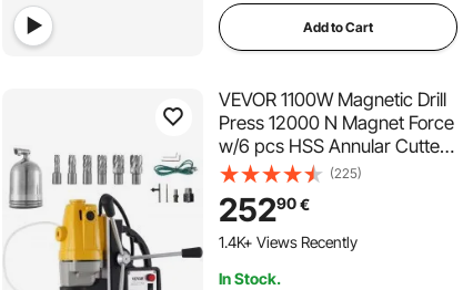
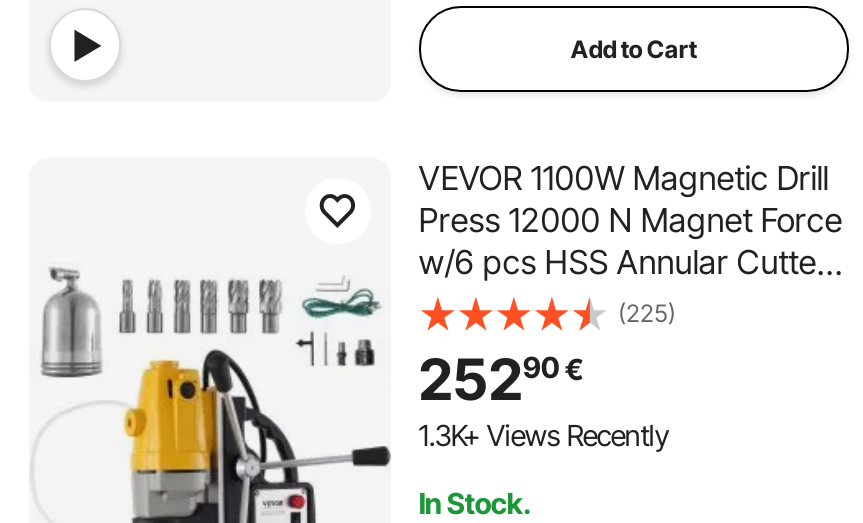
- 1.4K+ Views Recently
+ 1.3K+ Views Recently
